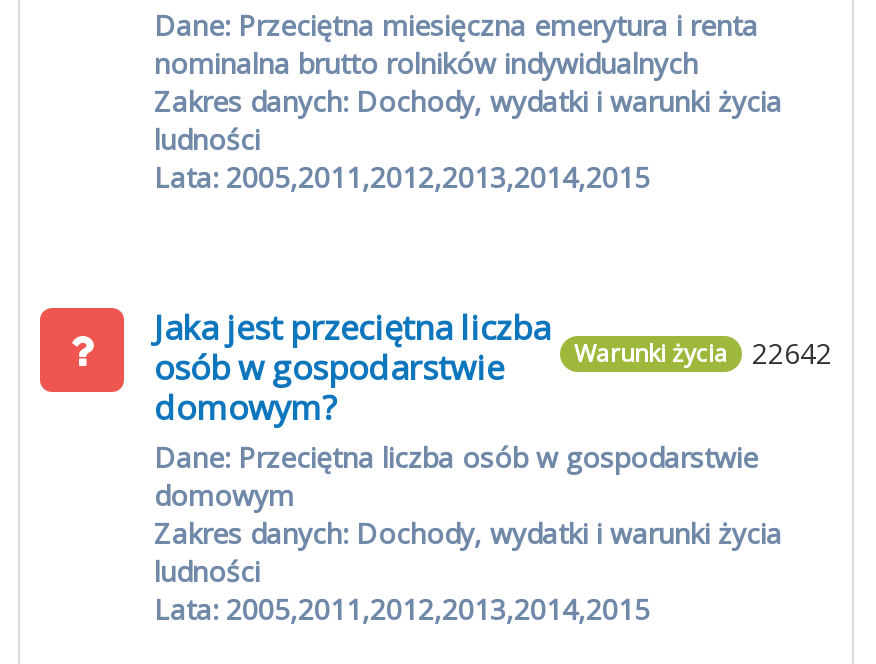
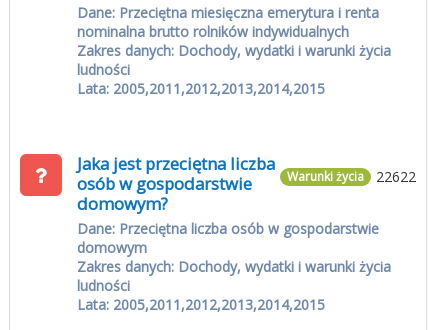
- Warunki życia 22642
+ Warunki życia 22622
